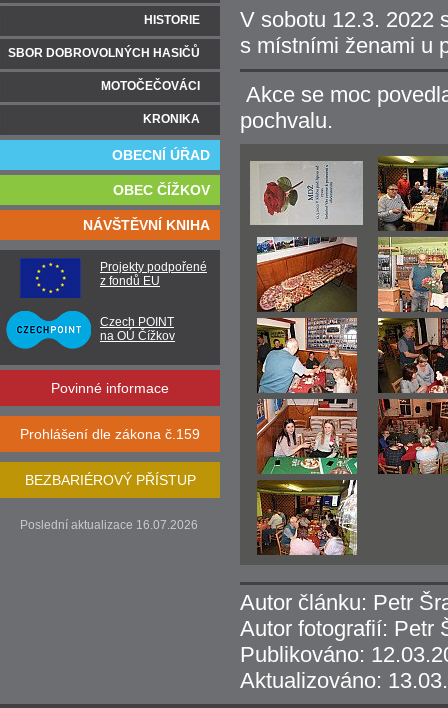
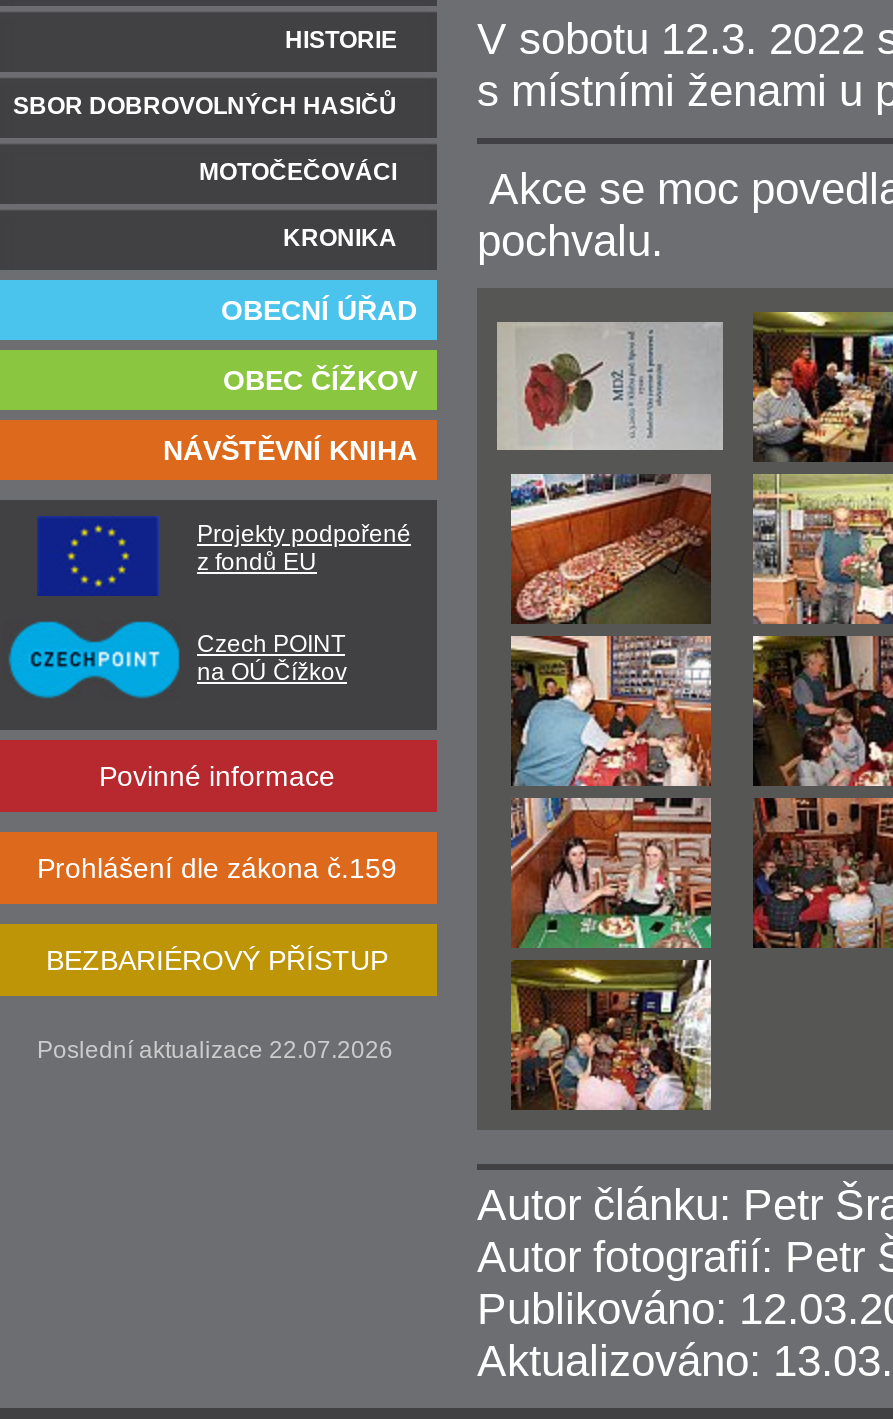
- Poslední aktualizace 16.07.2026
+ Poslední aktualizace 22.07.2026
